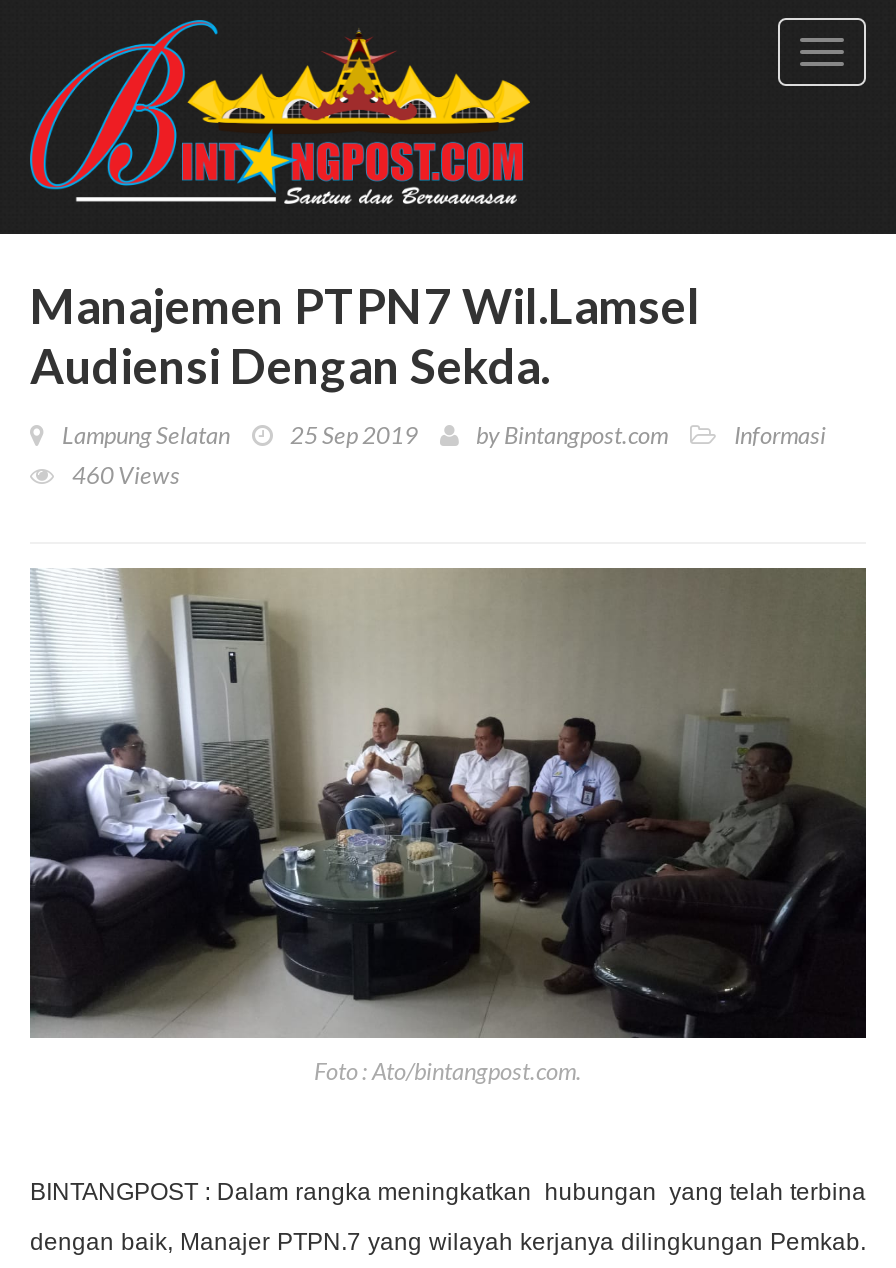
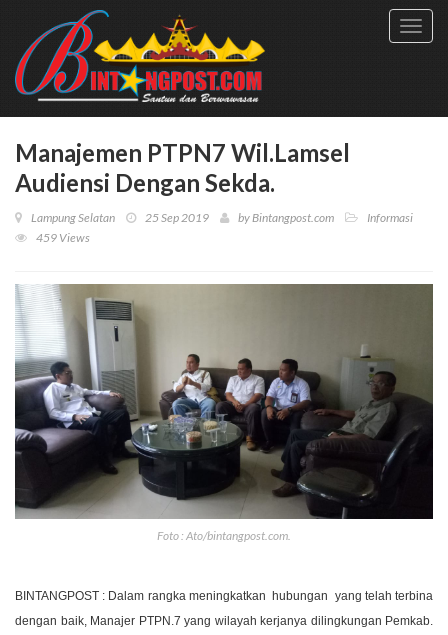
- 460 Views
+ 459 Views
